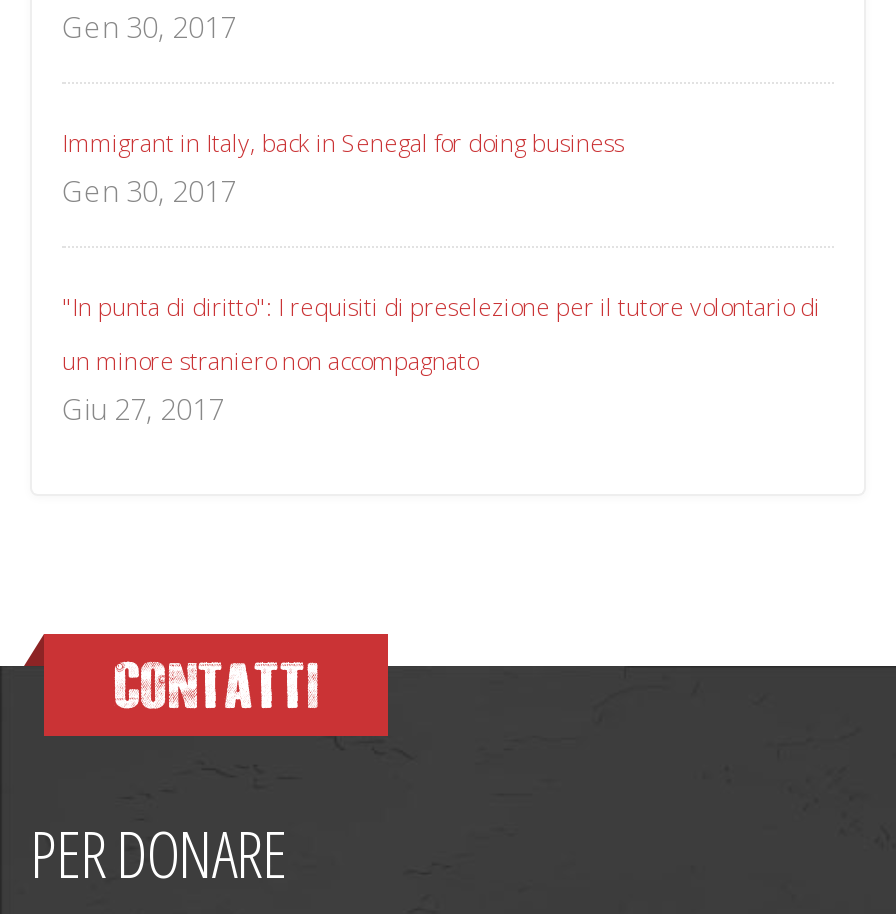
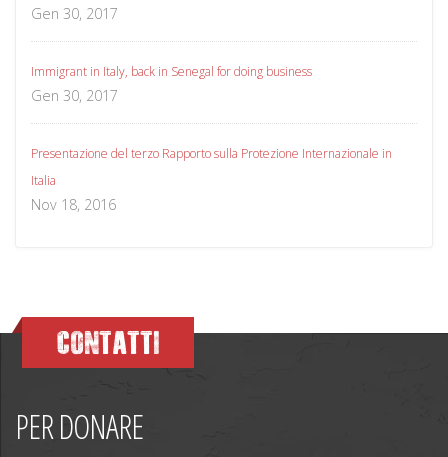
- "In punta di diritto": I requisiti di preselezione per il tutore volontario di
+ Presentazione del terzo Rapporto sulla Protezione Internazionale in

- un minore straniero non accompagnato
- Giu 27, 2017
+ Italia
+ Nov 18, 2016
